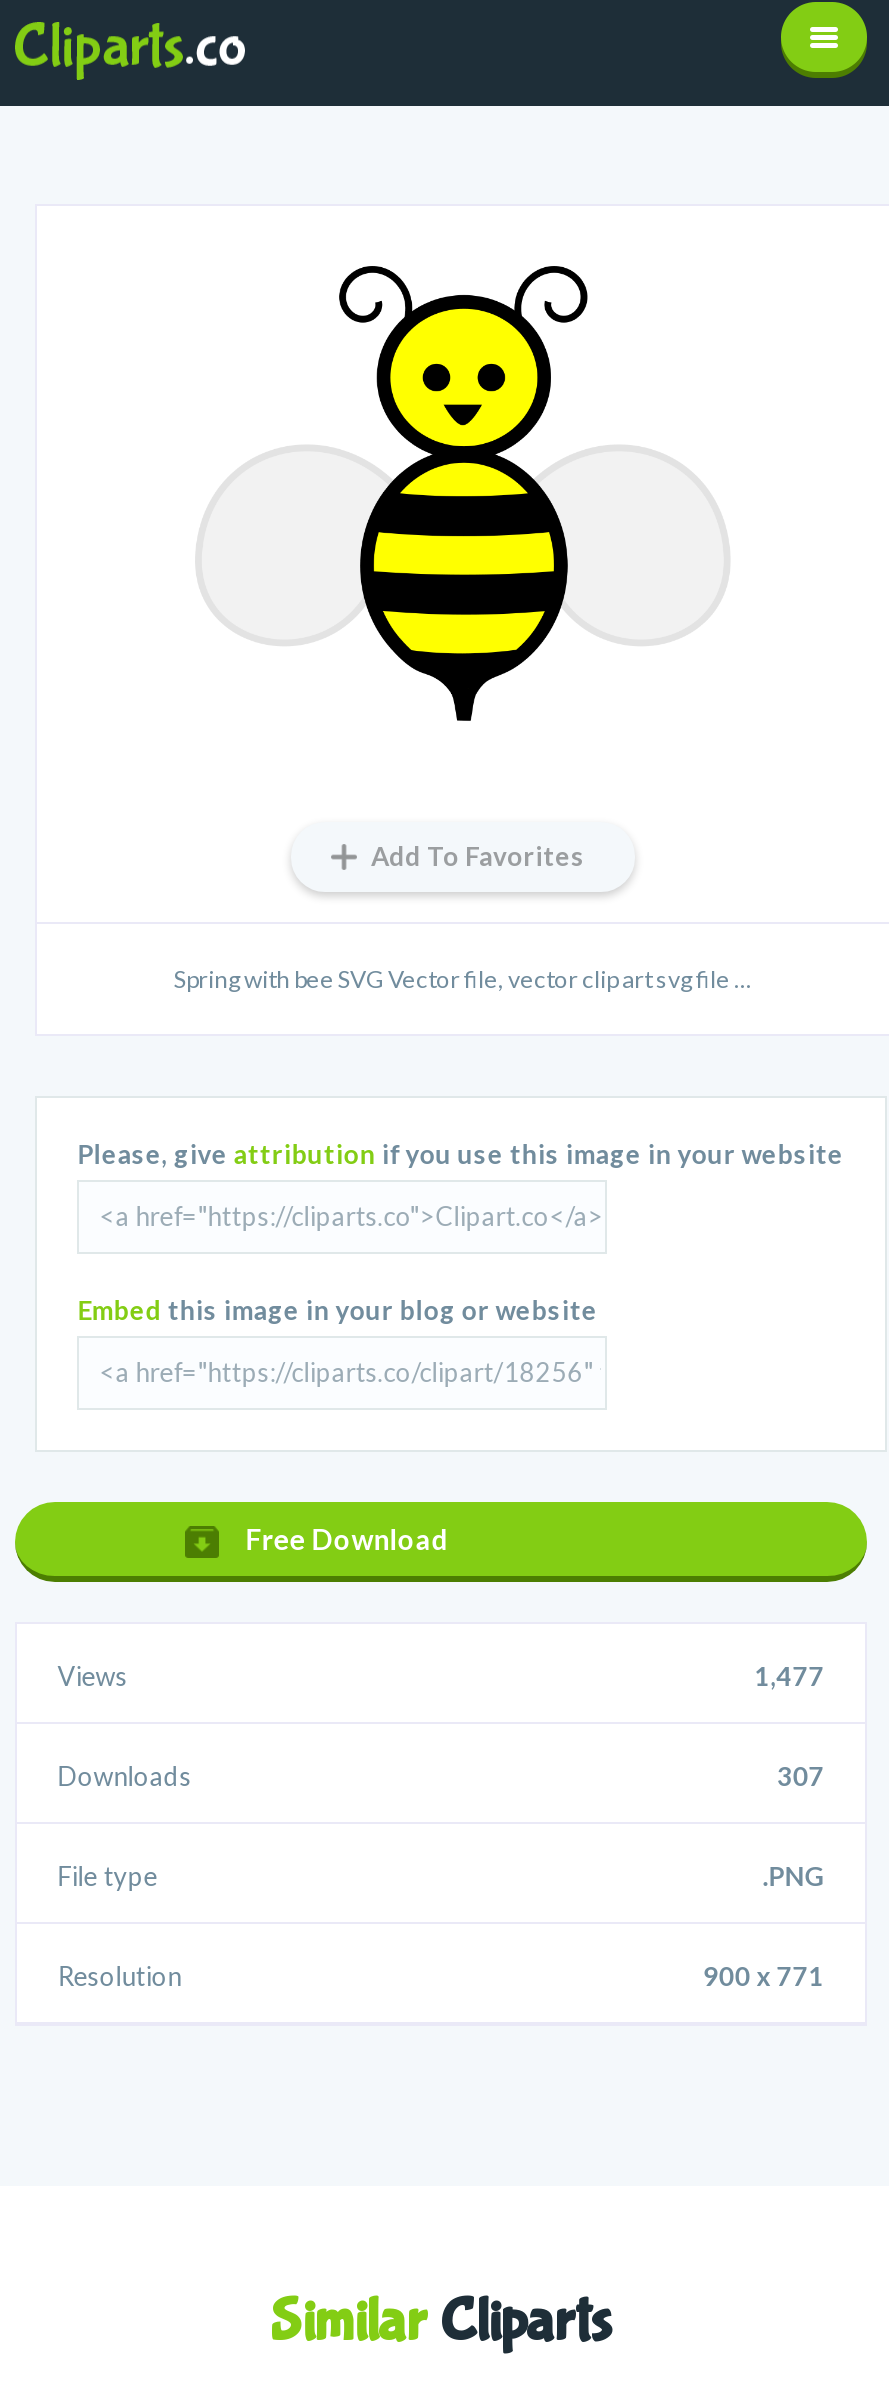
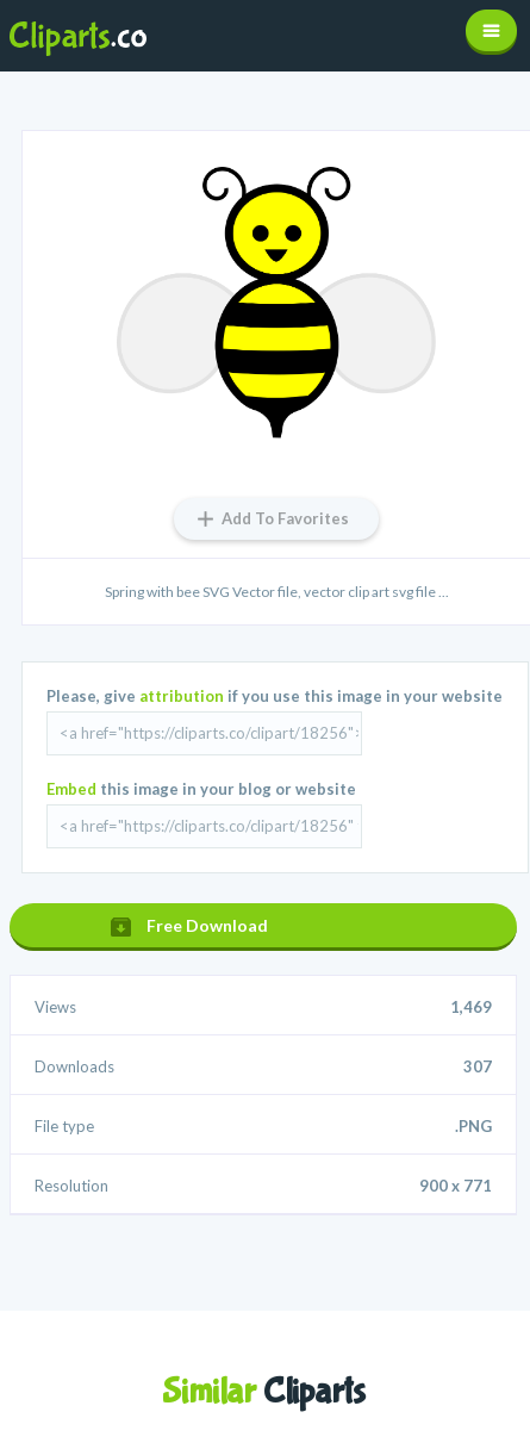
- 1,477
+ 1,469
